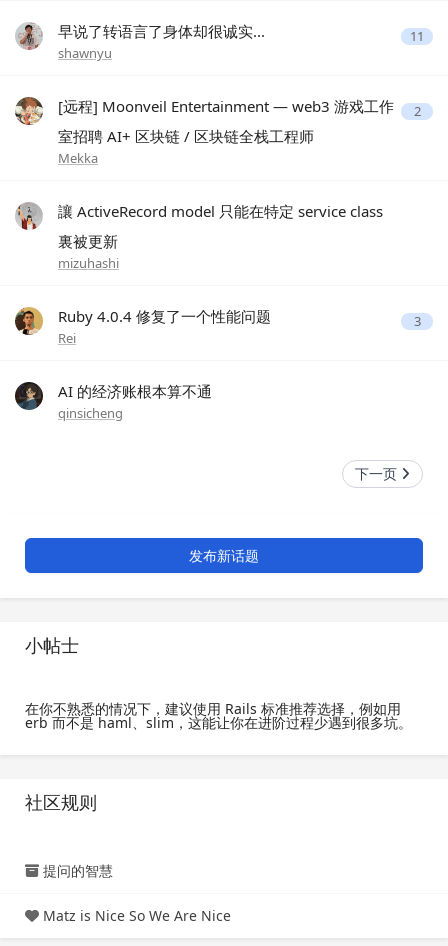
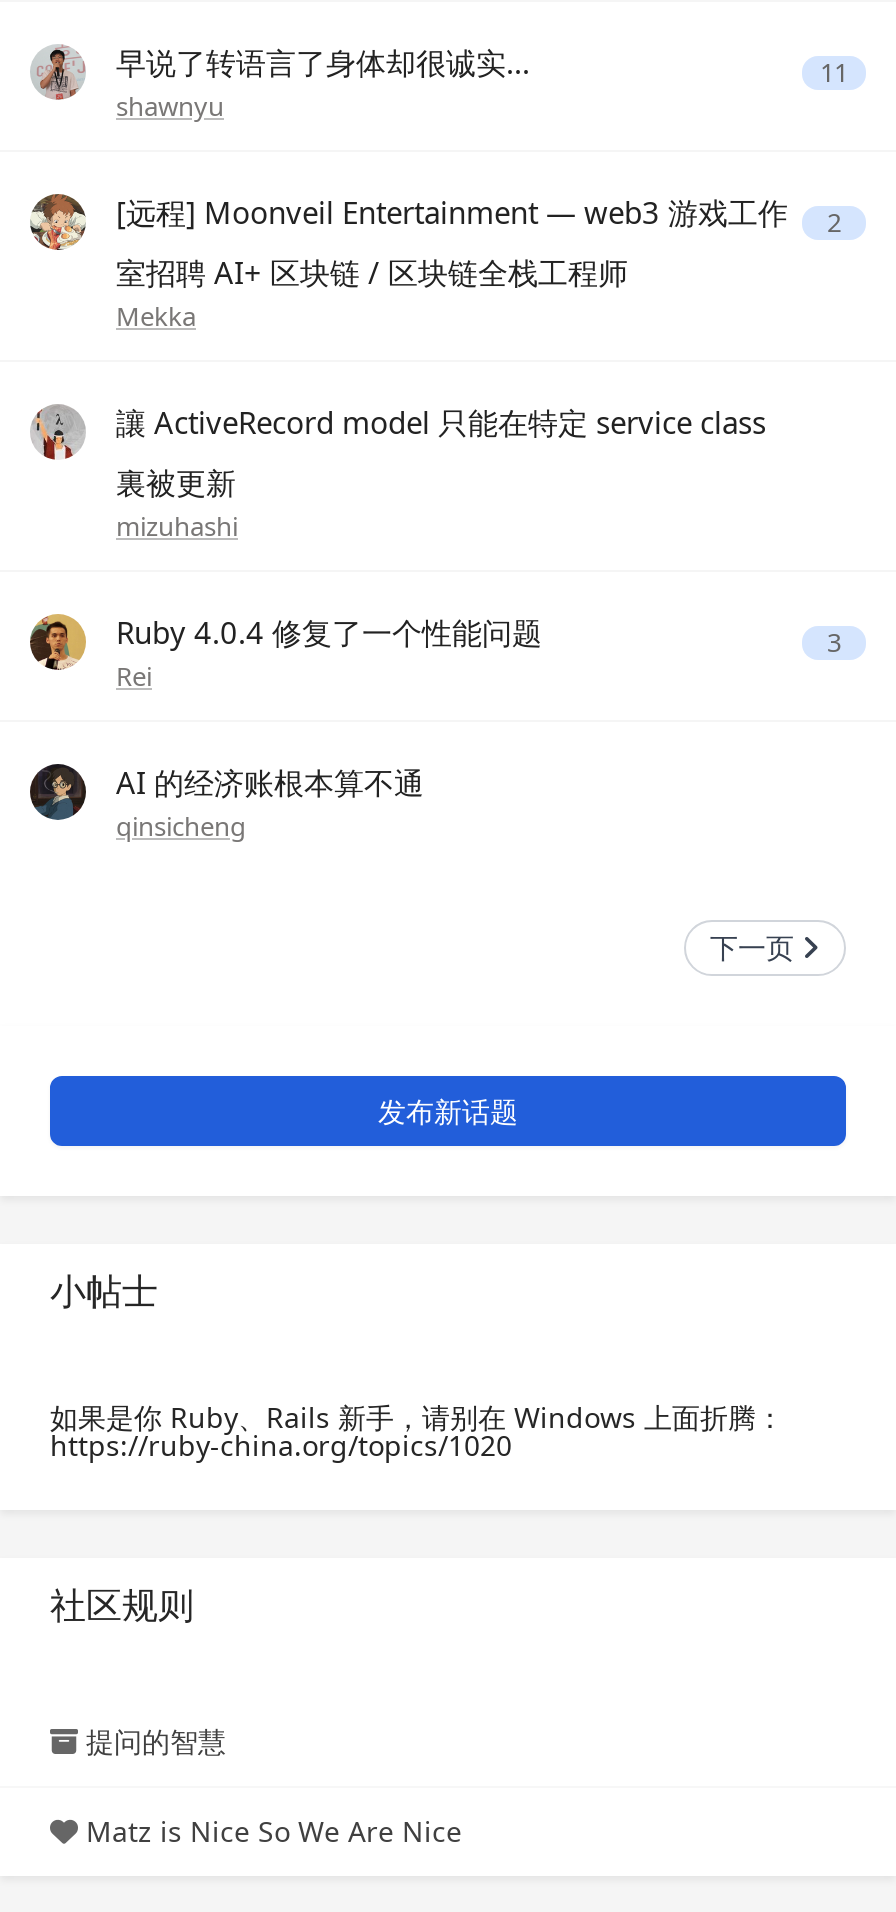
- 在你不熟悉的情况下，建议使用 Rails 标准推荐选择，例如用
- erb 而不是 haml、slim，这能让你在进阶过程少遇到很多坑。
+ 如果是你 Ruby、Rails 新手，请别在 Windows 上面折腾：
+ https://ruby-china.org/topics/1020
